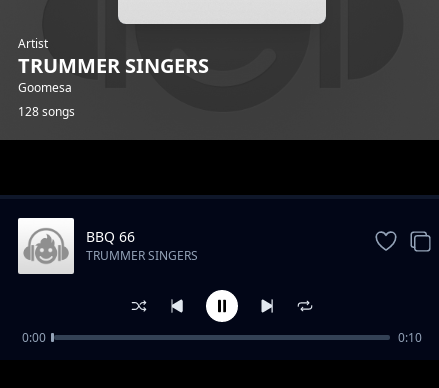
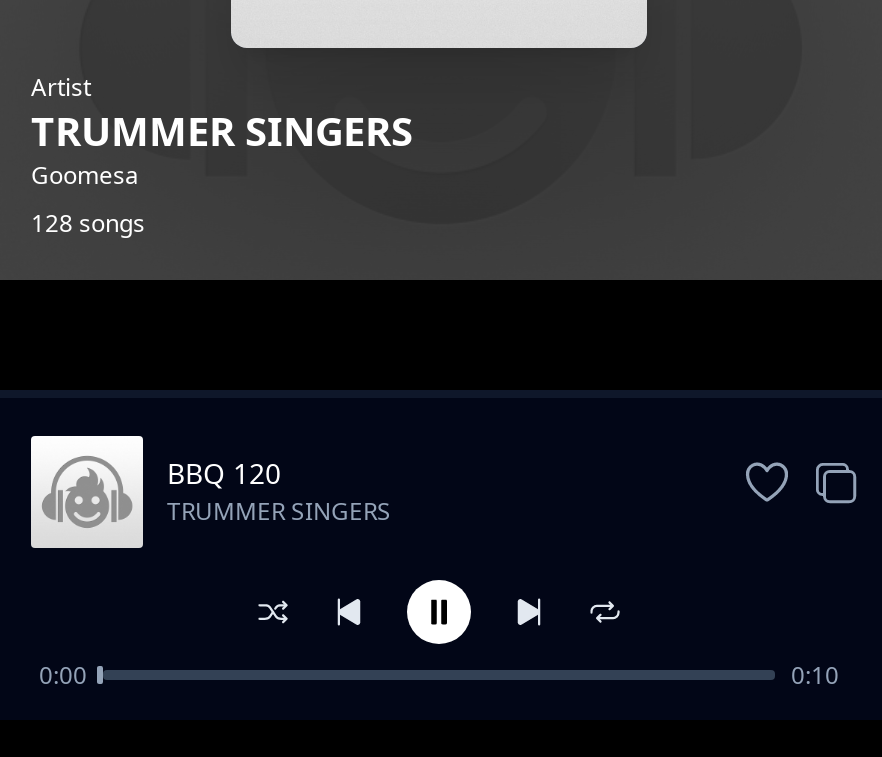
- BBQ 66
+ BBQ 120
